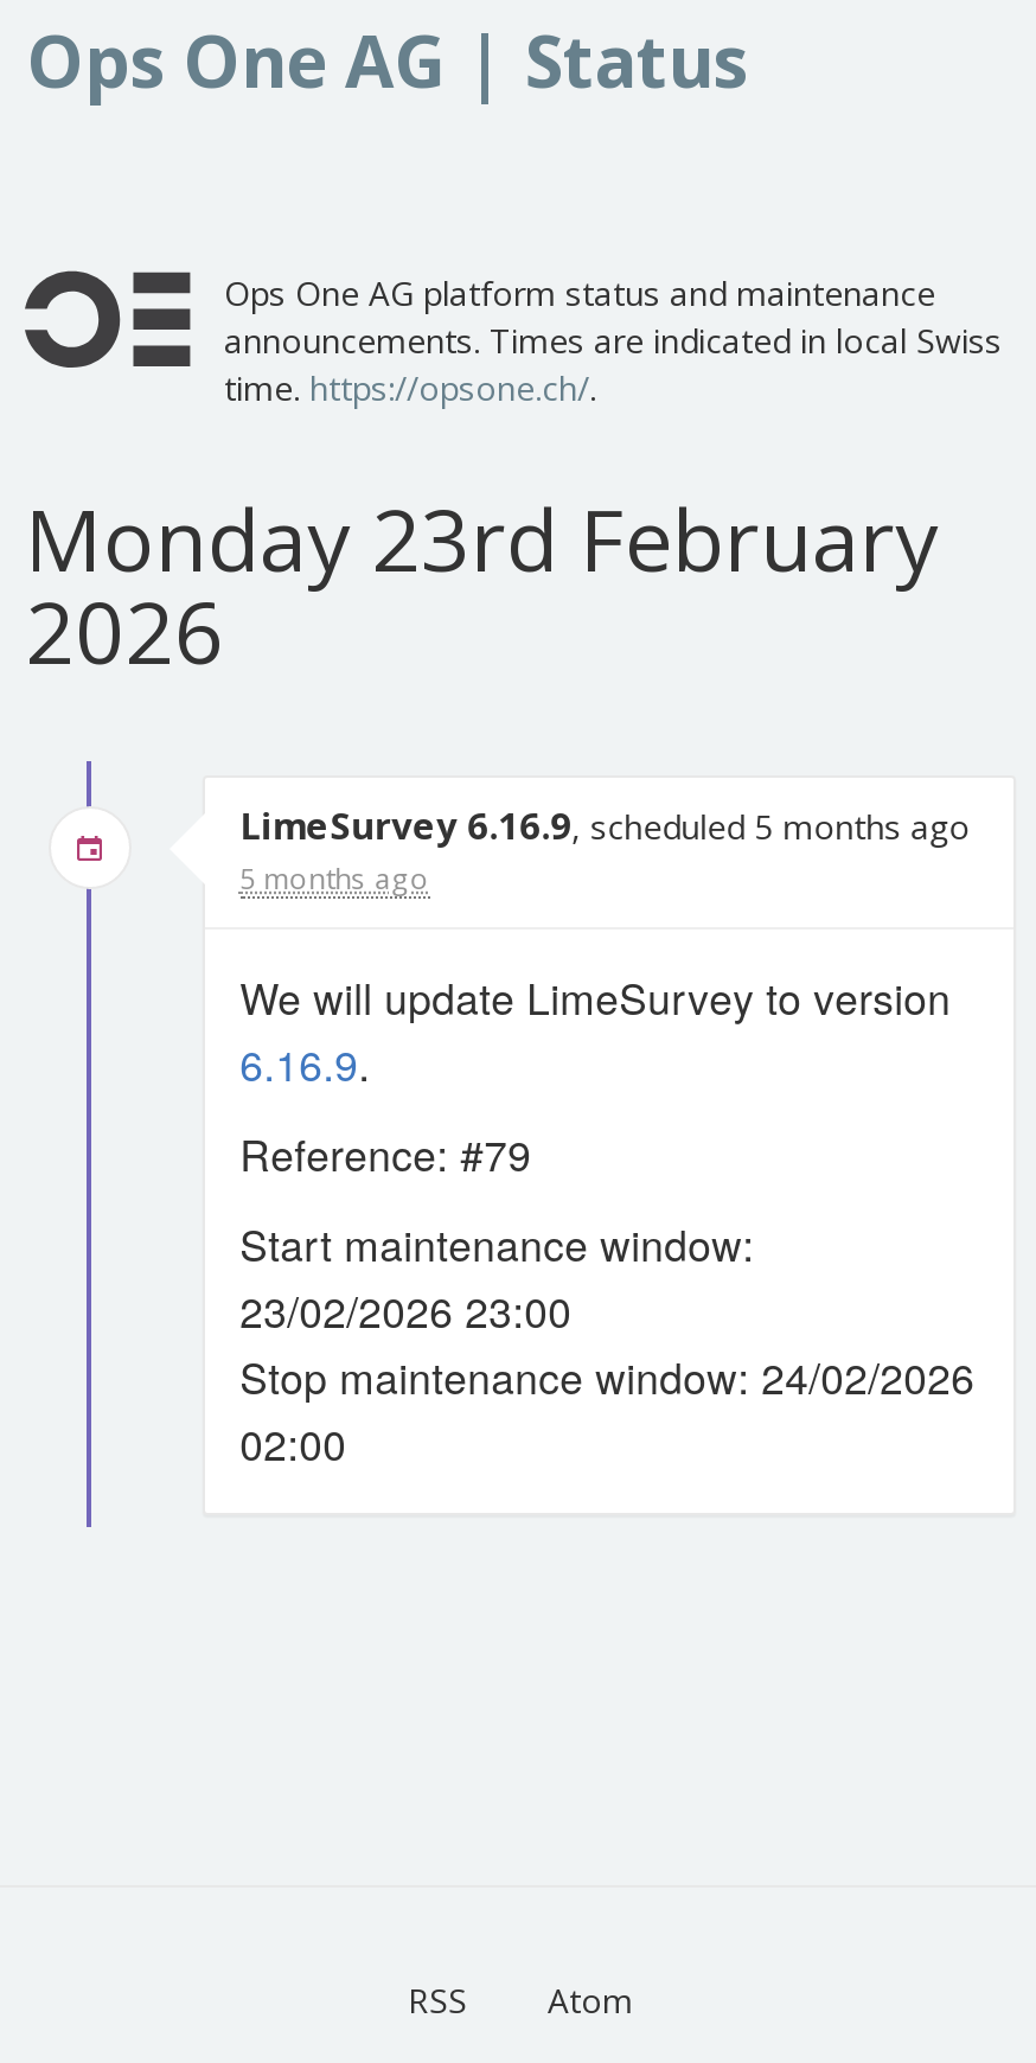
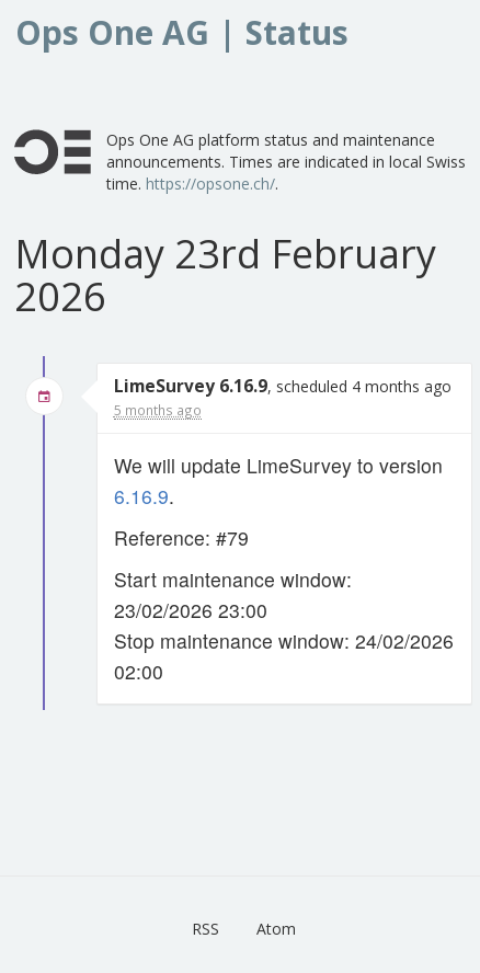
- LimeSurvey 6.16.9, scheduled 5 months ago
+ LimeSurvey 6.16.9, scheduled 4 months ago
